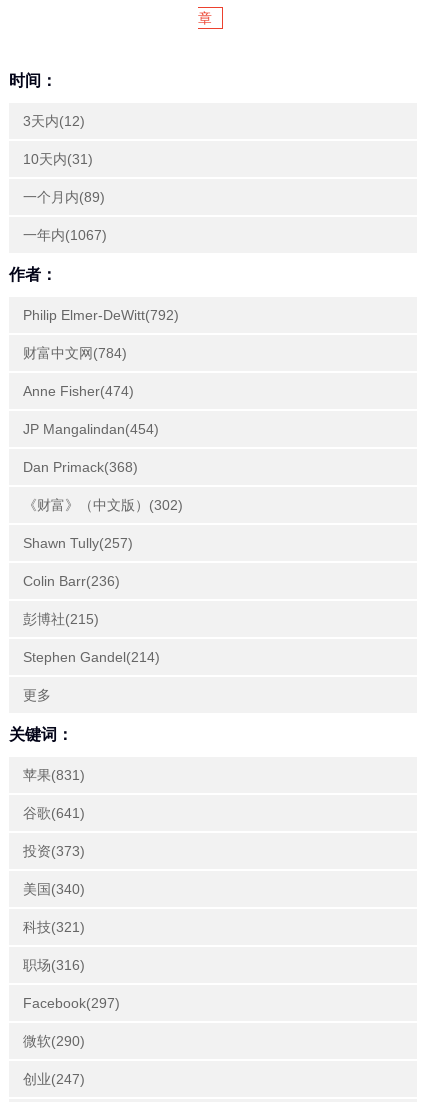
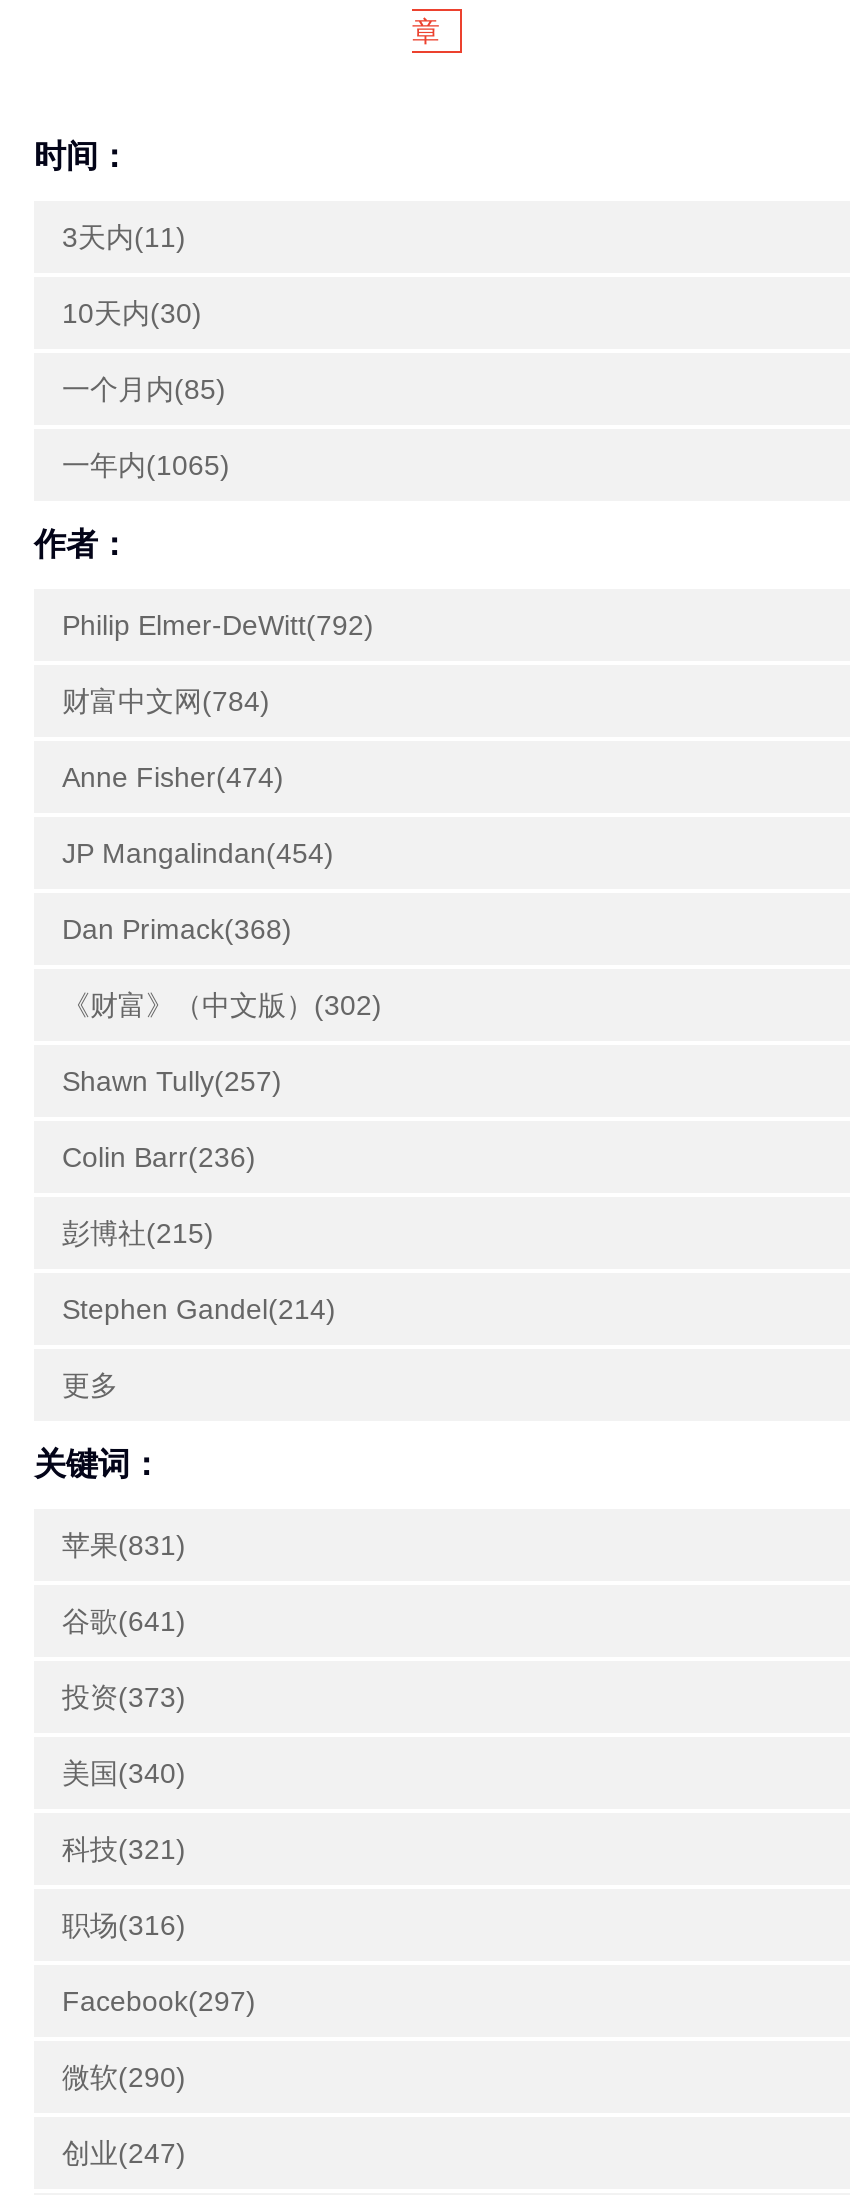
- 3天内(12)
+ 3天内(11)

- 10天内(31)
+ 10天内(30)

- 一个月内(89)
+ 一个月内(85)

- 一年内(1067)
+ 一年内(1065)
